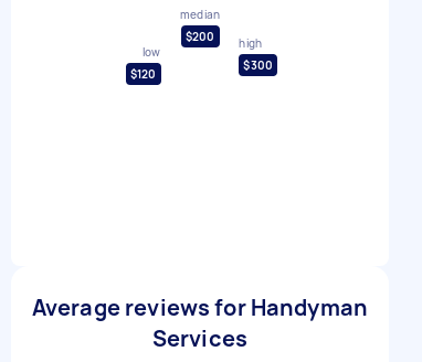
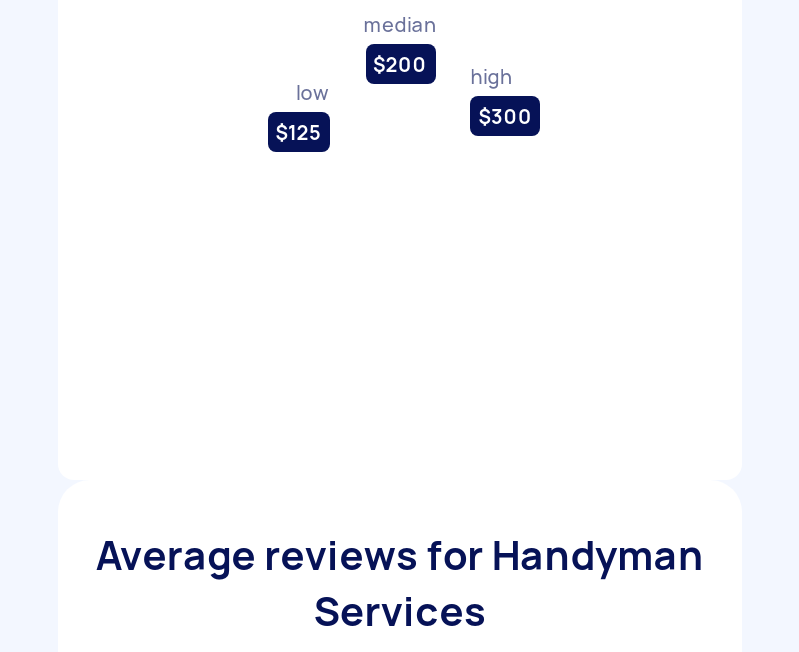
- $120
+ $125
